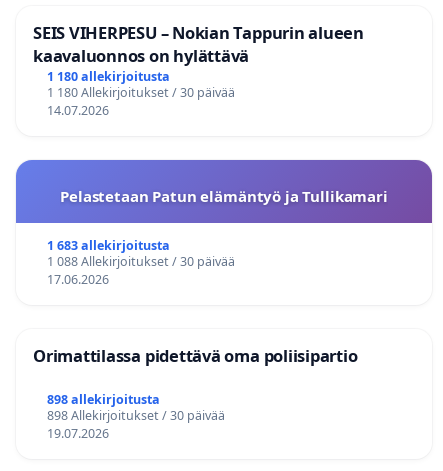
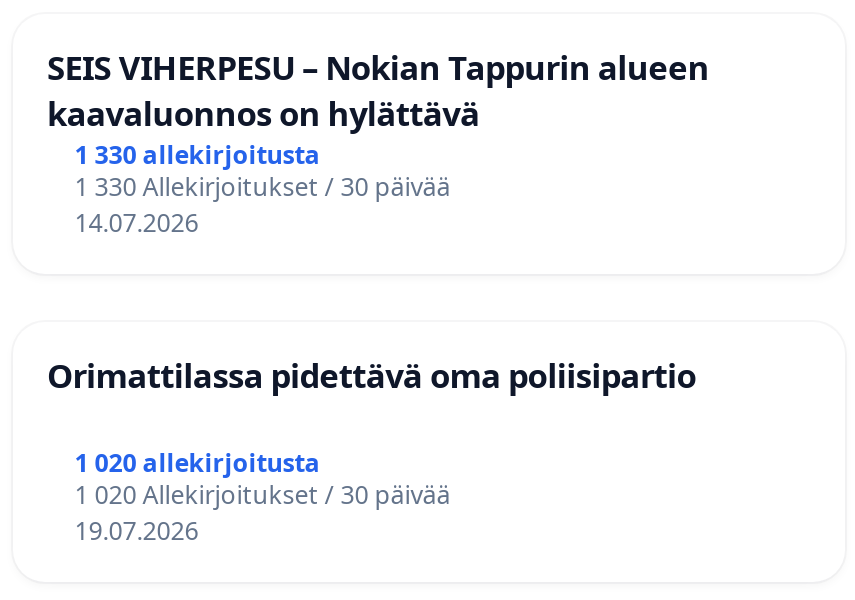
- 1 180 allekirjoitusta
+ 1 330 allekirjoitusta

- 1 180 Allekirjoitukset / 30 päivää
+ 1 330 Allekirjoitukset / 30 päivää

- Pelastetaan Patun elämäntyö ja Tullikamari
- 1 683 allekirjoitusta
- 1 088 Allekirjoitukset / 30 päivää
- 17.06.2026

- 898 allekirjoitusta
+ 1 020 allekirjoitusta

- 898 Allekirjoitukset / 30 päivää
+ 1 020 Allekirjoitukset / 30 päivää
